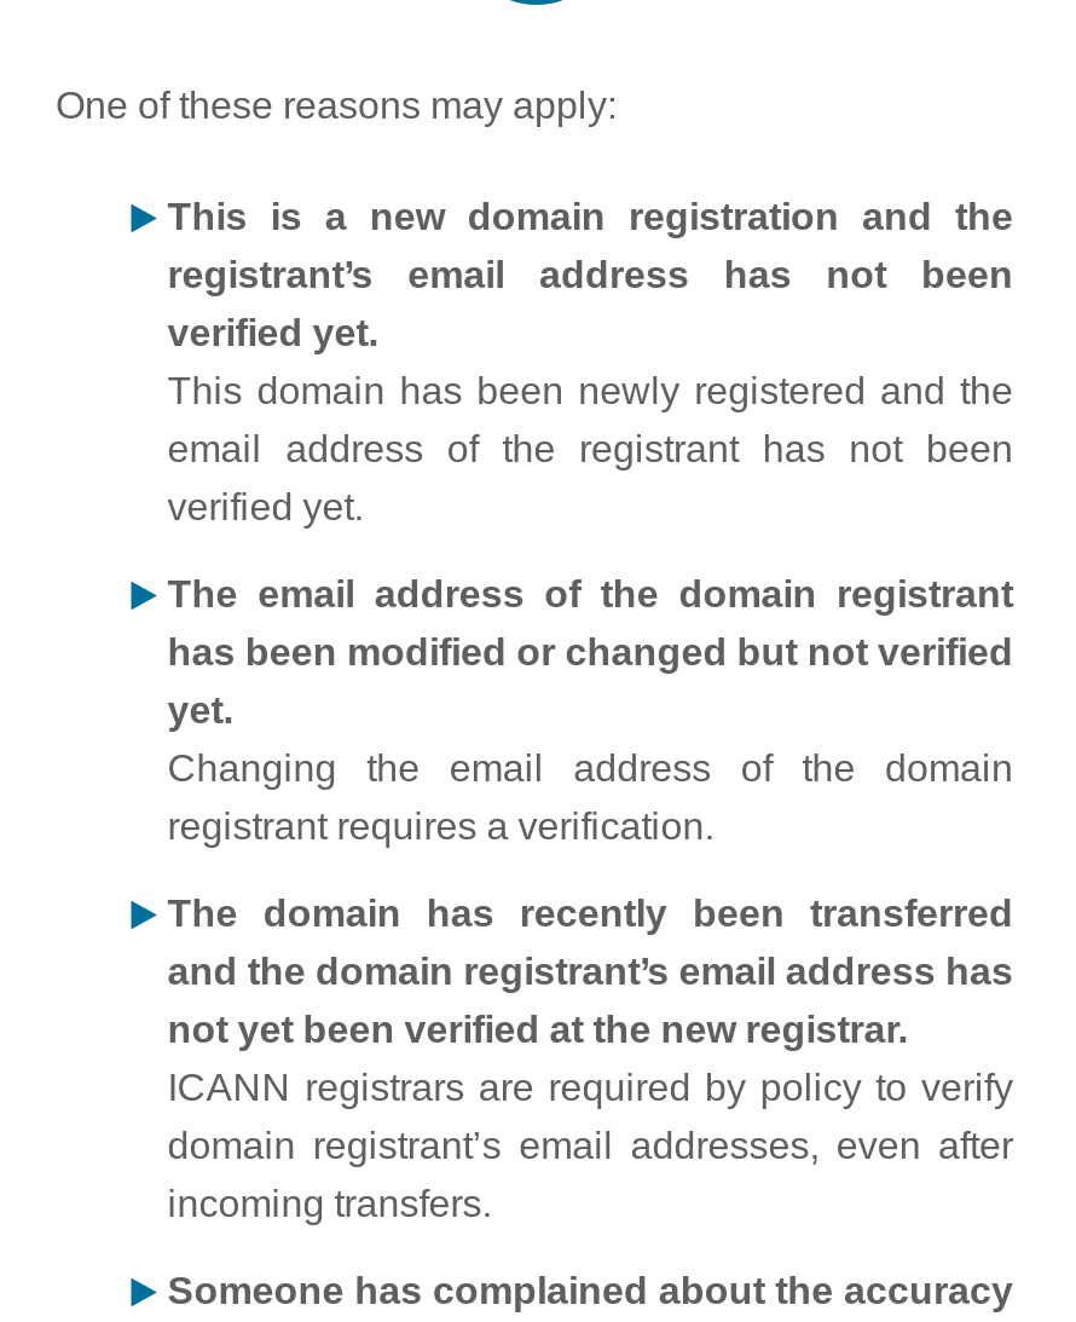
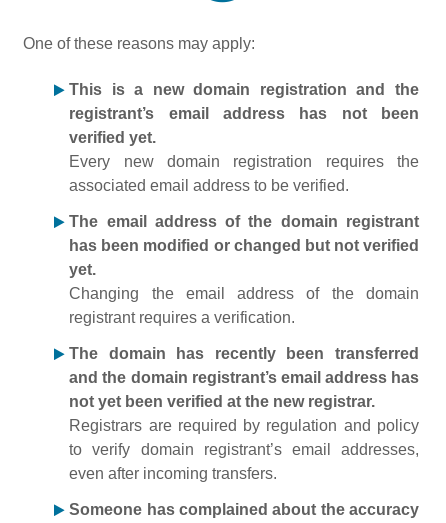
- This domain has been newly registered and the
- email address of the registrant has not been
- verified yet.
+ Every new domain registration requires the
+ associated email address to be verified.

- ICANN registrars are required by policy to verify
- domain registrant’s email addresses, even after
- incoming transfers.
+ Registrars are required by regulation and policy
+ to verify domain registrant’s email addresses,
+ even after incoming transfers.
